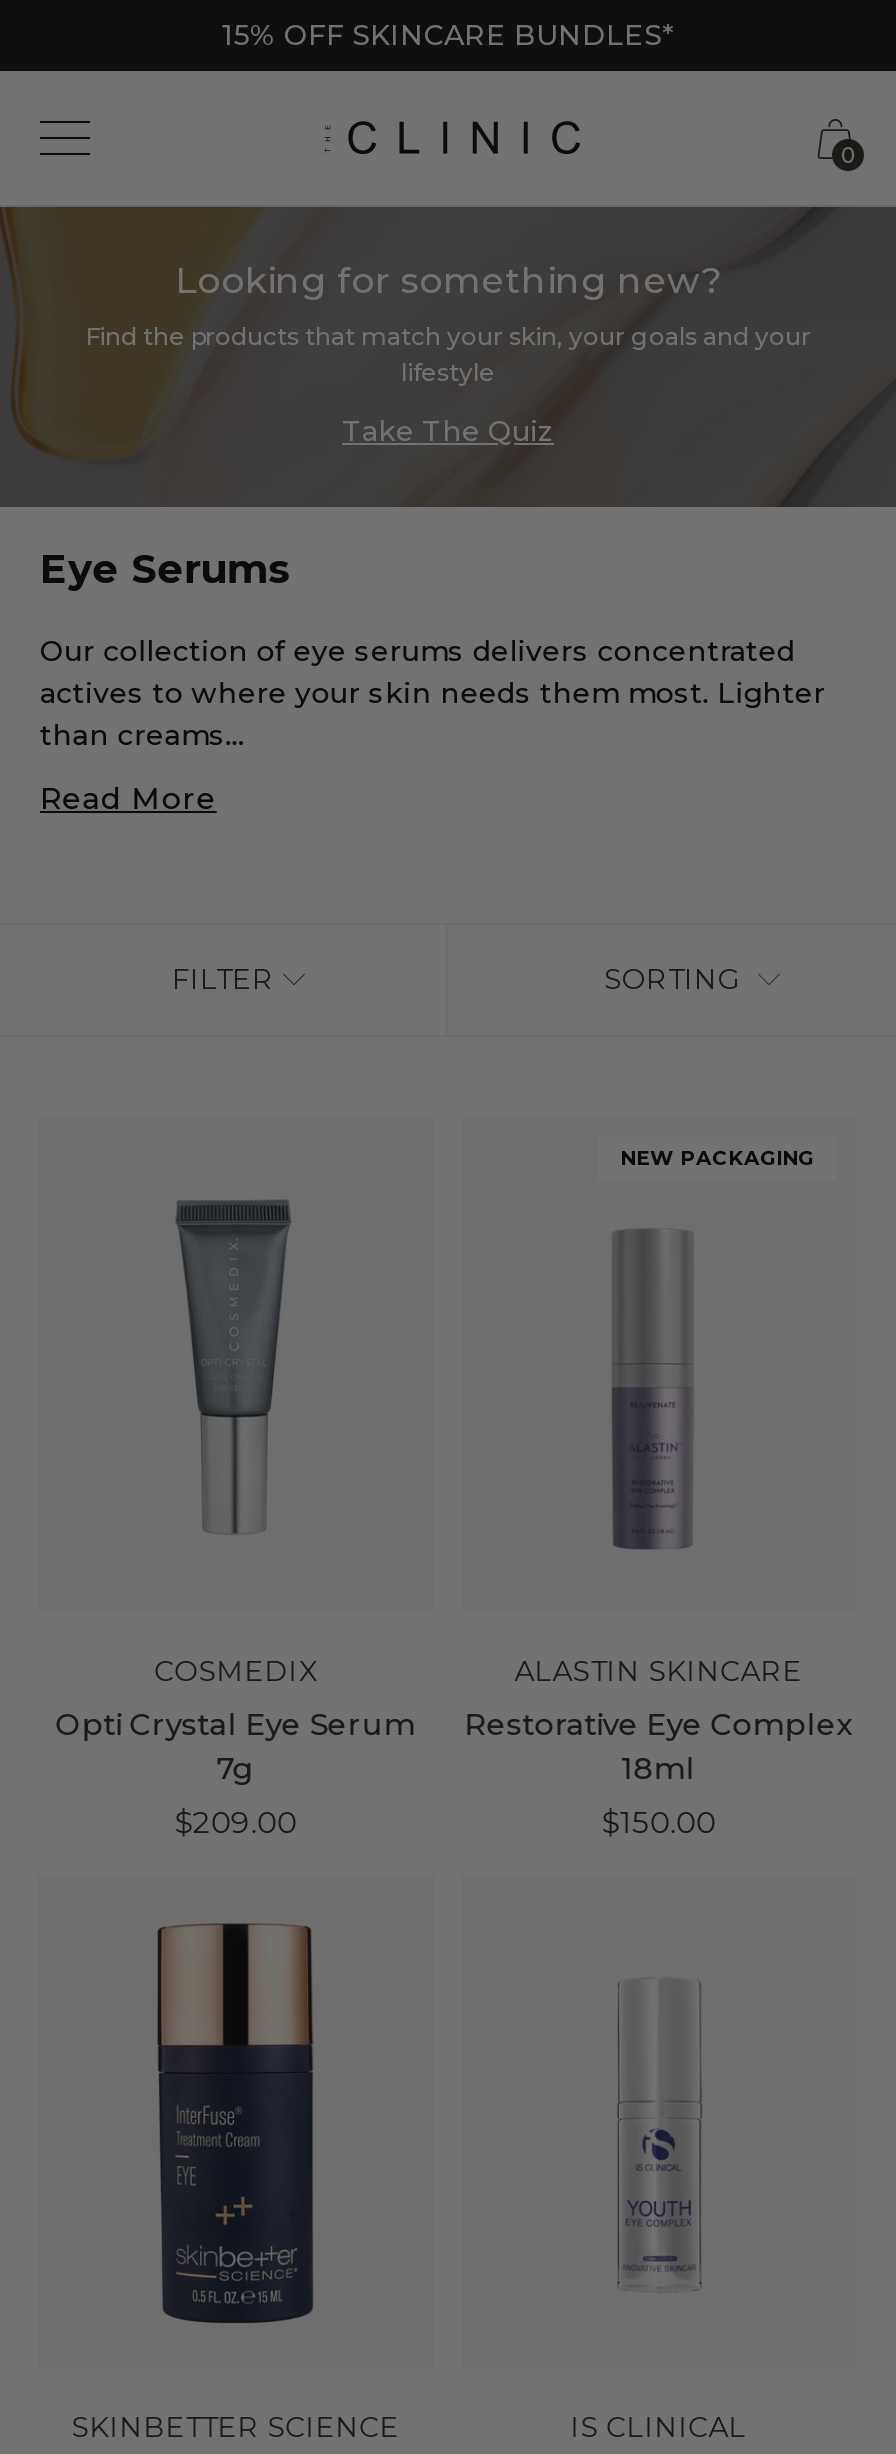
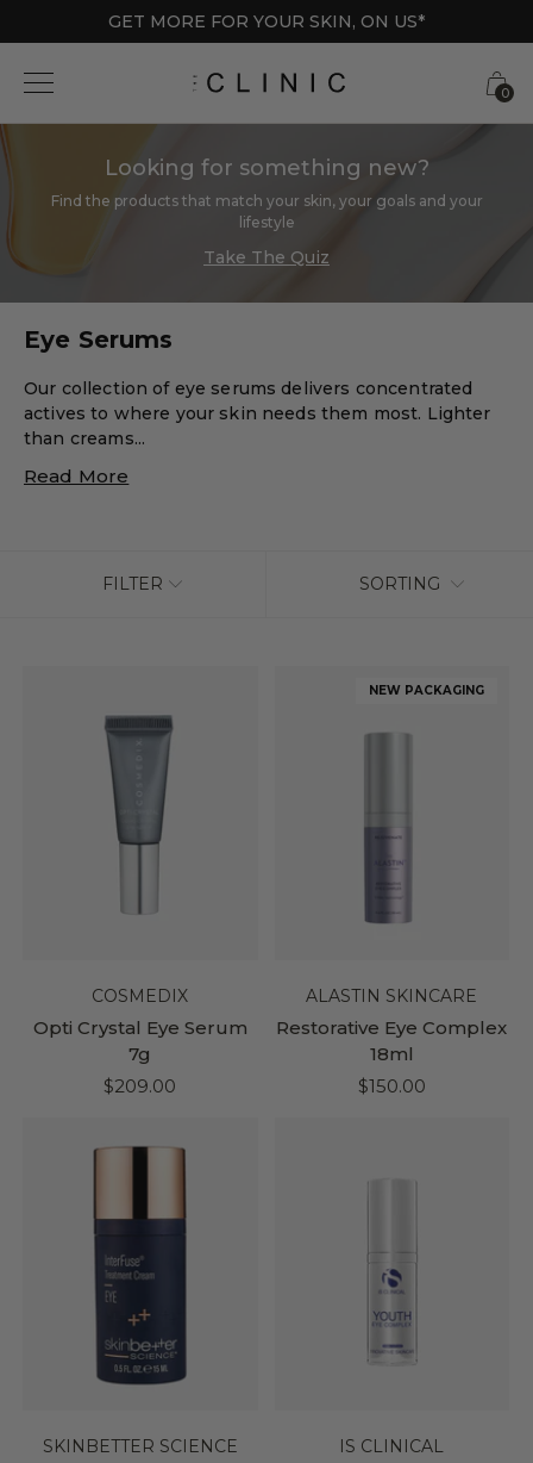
- 15% OFF SKINCARE BUNDLES*
+ GET MORE FOR YOUR SKIN, ON US*
